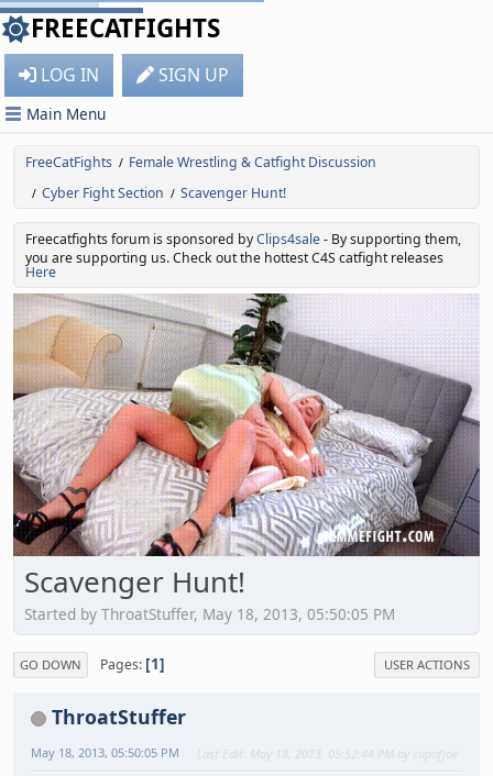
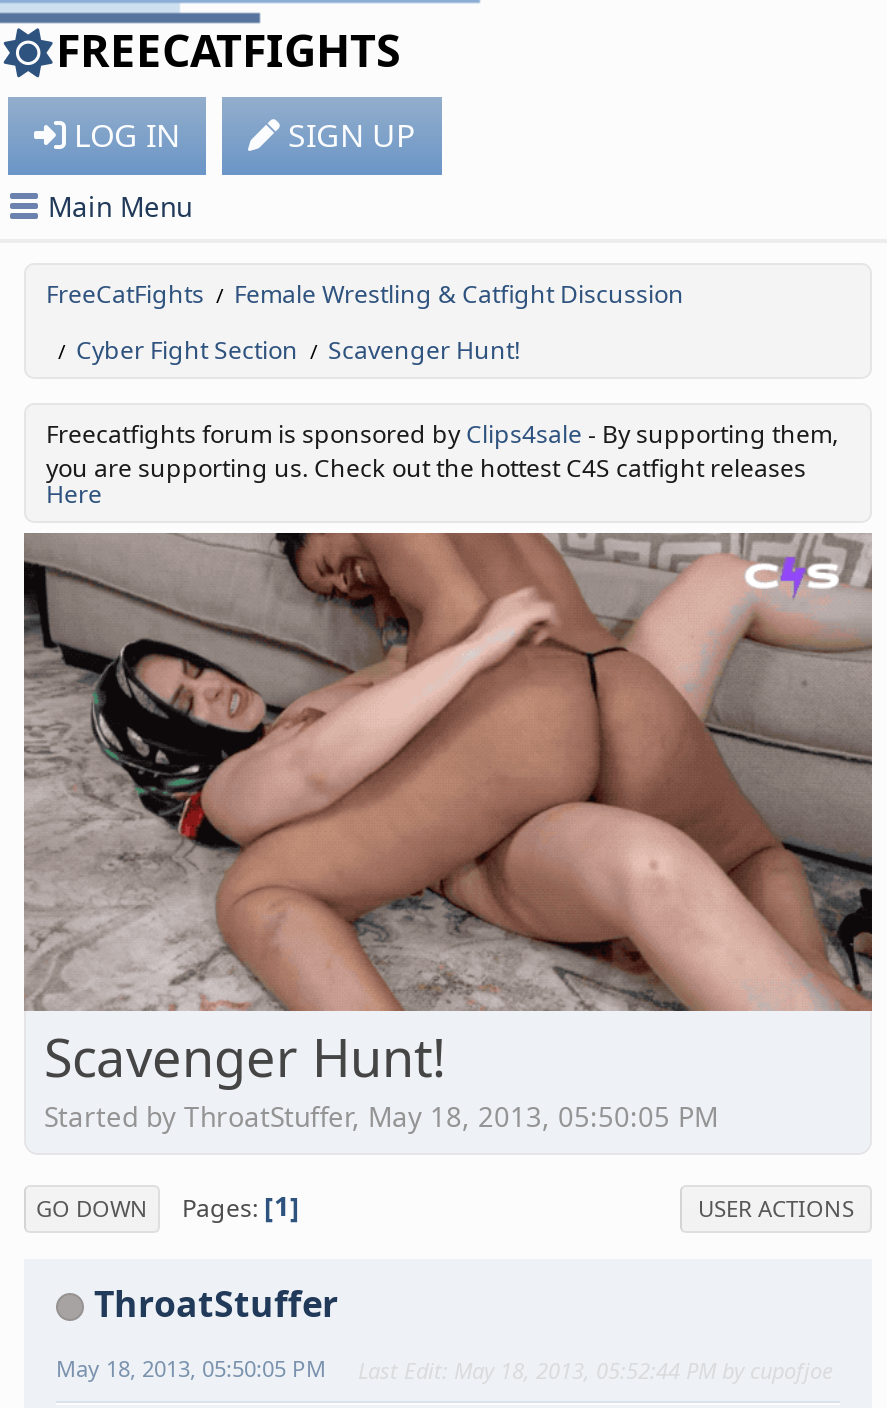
- [image]
+ [image]
